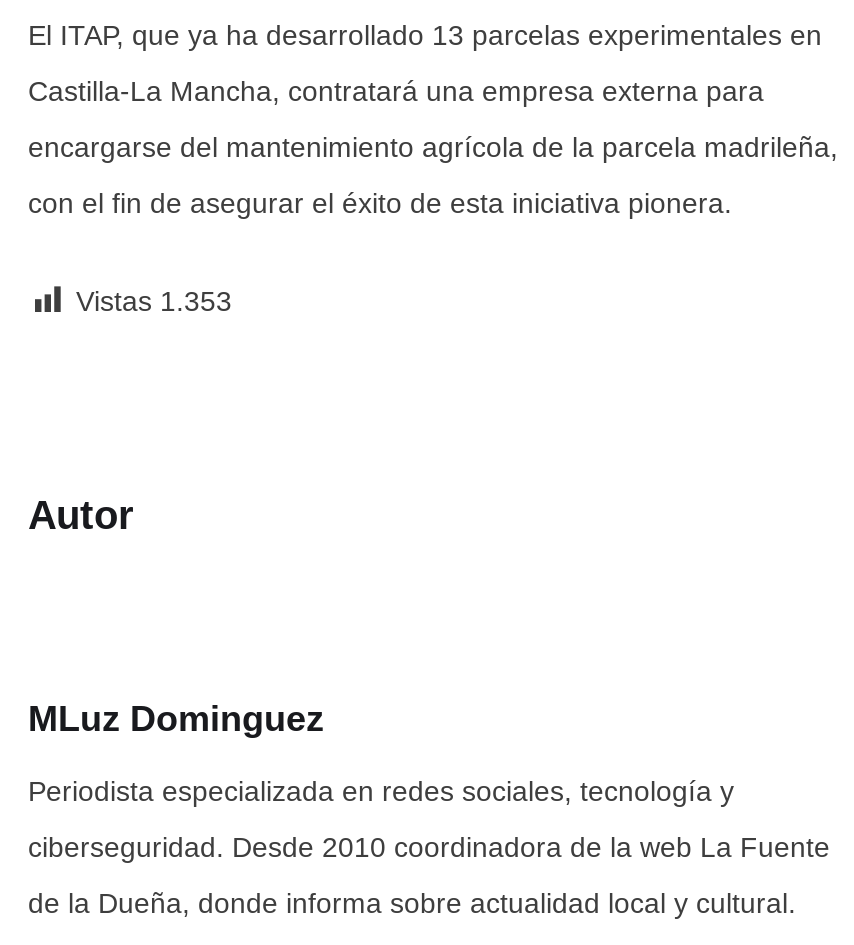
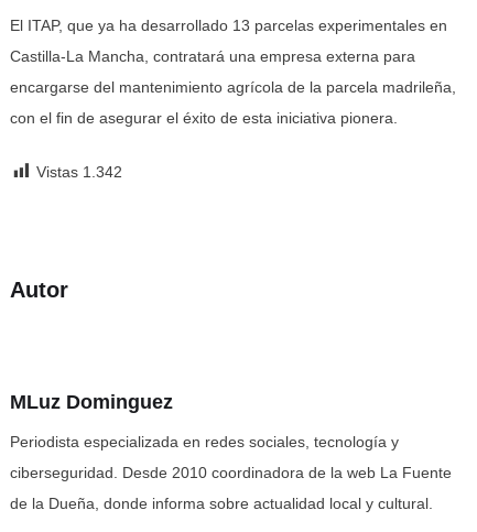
- Vistas 1.353
+ Vistas 1.342
